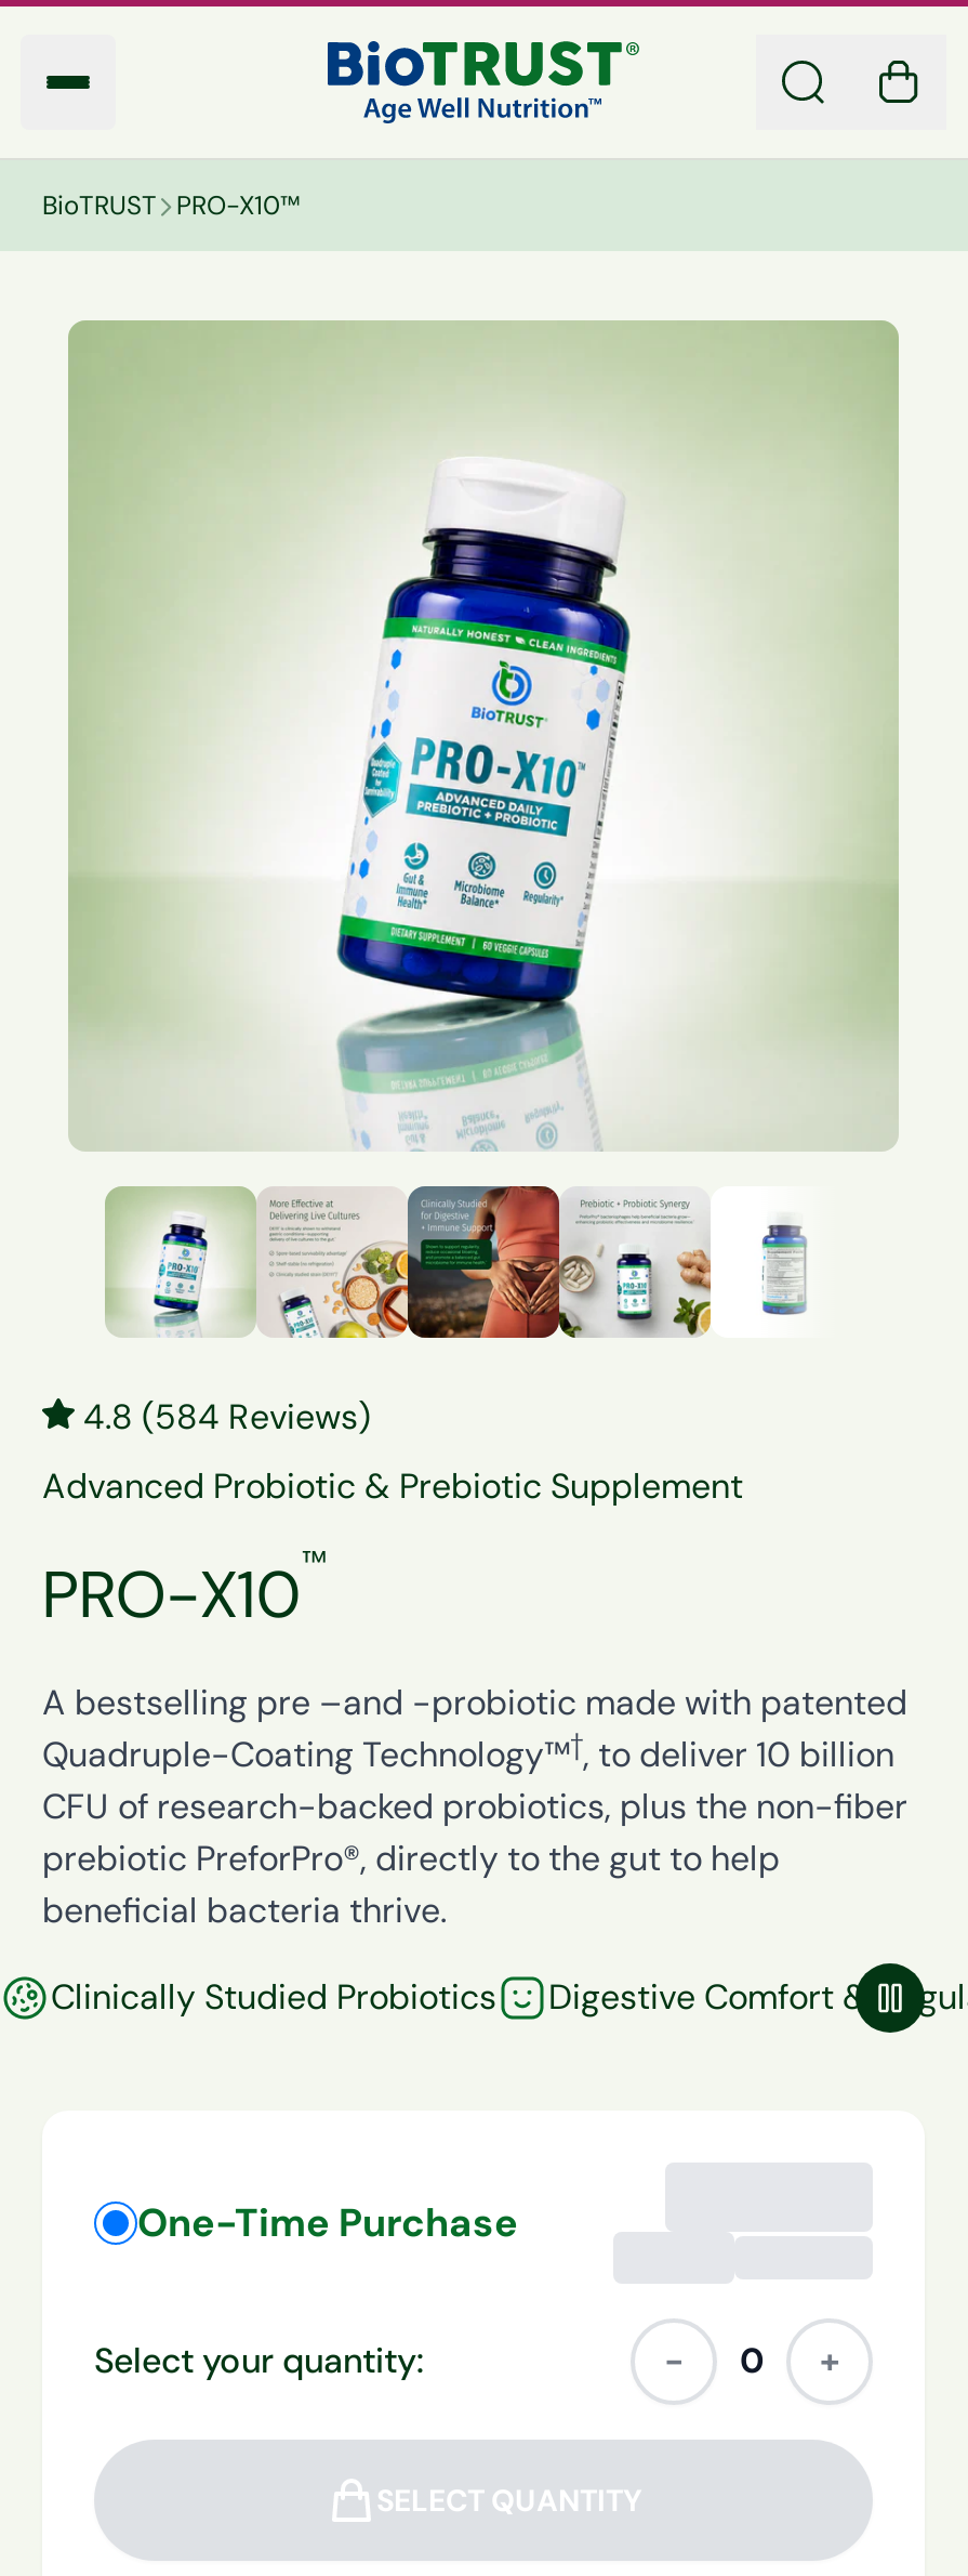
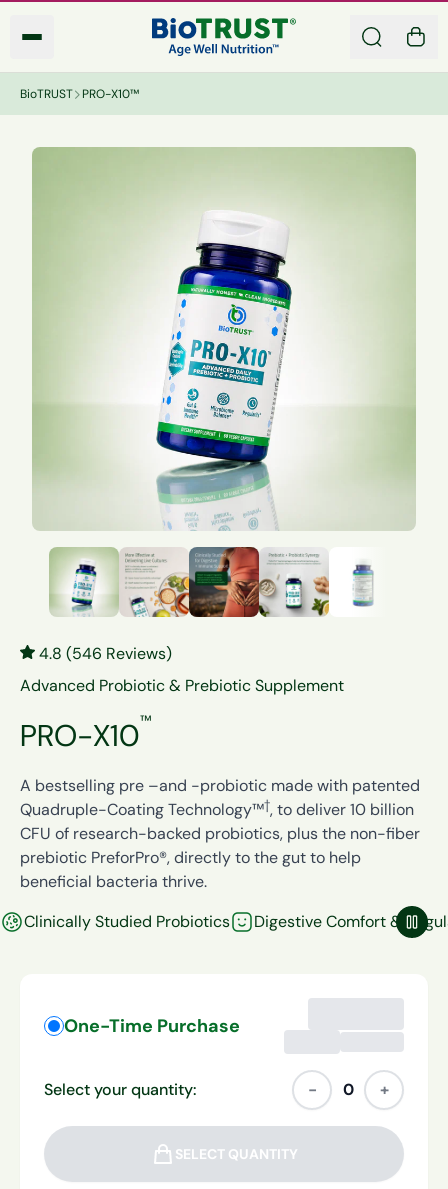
- 4.8 (584 Reviews)
+ 4.8 (546 Reviews)
